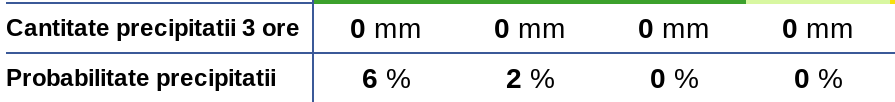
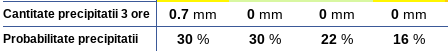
- 0 mm
+ 0.7 mm

- 6%
+ 30%

- 2%
+ 30%

- 0%
+ 22%

- 0%
+ 16%
